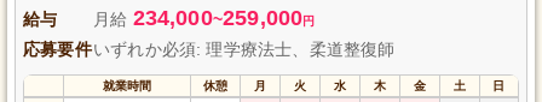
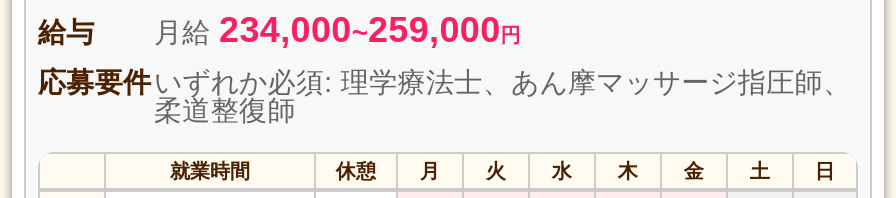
- 応募要件 いずれか必須: 理学療法士、柔道整復師
+ 応募要件 いずれか必須: 理学療法士、あん摩マッサージ指圧師、
+ 柔道整復師
